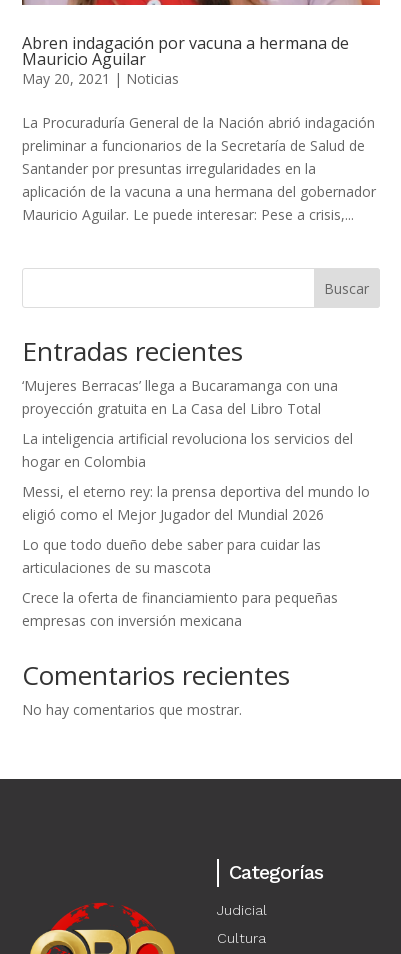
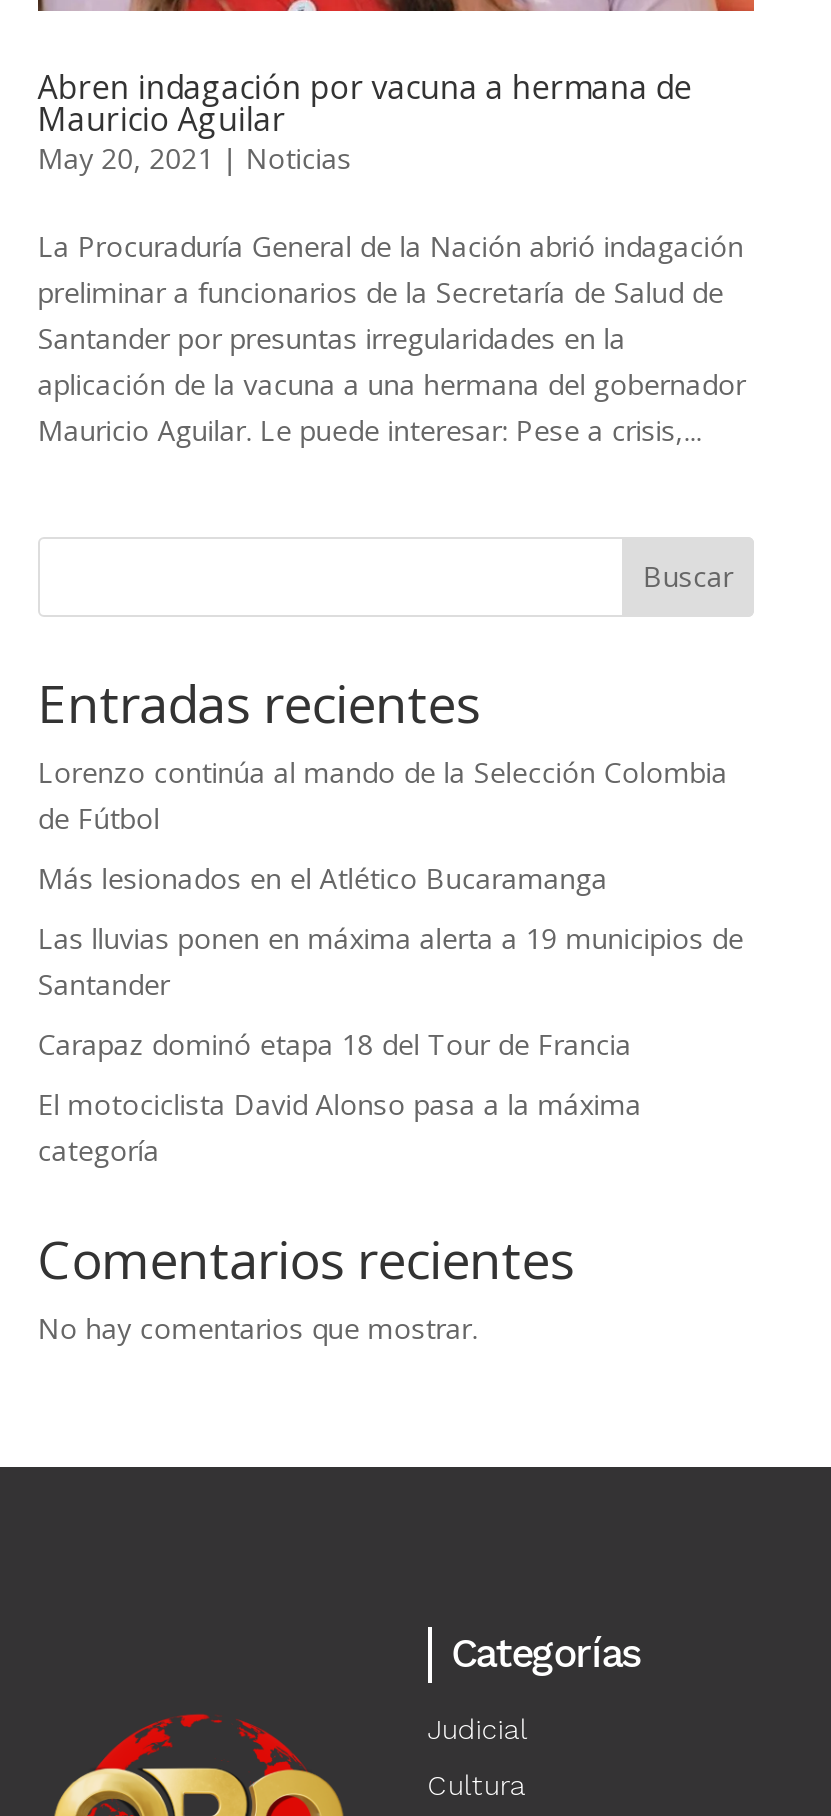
- ‘Mujeres Berracas’ llega a Bucaramanga con una
- proyección gratuita en La Casa del Libro Total
+ Lorenzo continúa al mando de la Selección Colombia
+ de Fútbol

- La inteligencia artificial revoluciona los servicios del
- hogar en Colombia
+ Más lesionados en el Atlético Bucaramanga

- Messi, el eterno rey: la prensa deportiva del mundo lo
- eligió como el Mejor Jugador del Mundial 2026
+ Las lluvias ponen en máxima alerta a 19 municipios de
+ Santander

- Lo que todo dueño debe saber para cuidar las
- articulaciones de su mascota
+ Carapaz dominó etapa 18 del Tour de Francia

- Crece la oferta de financiamiento para pequeñas
- empresas con inversión mexicana
+ El motociclista David Alonso pasa a la máxima
+ categoría
